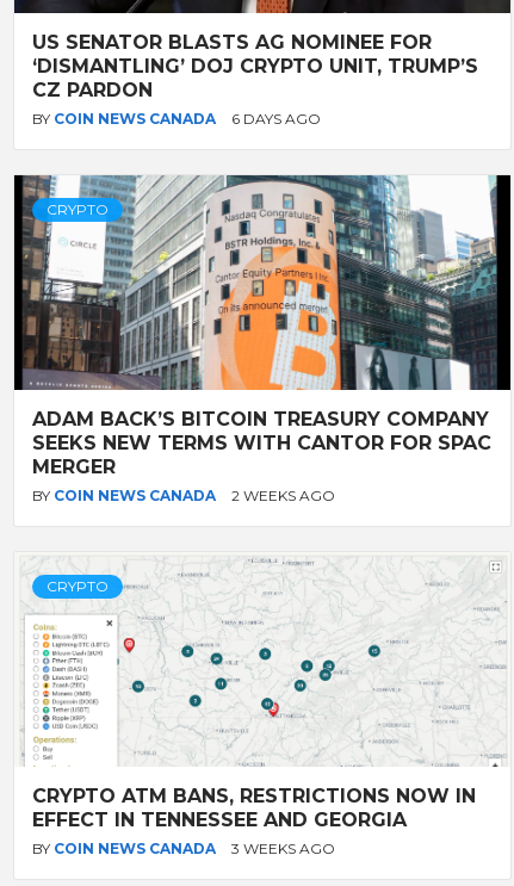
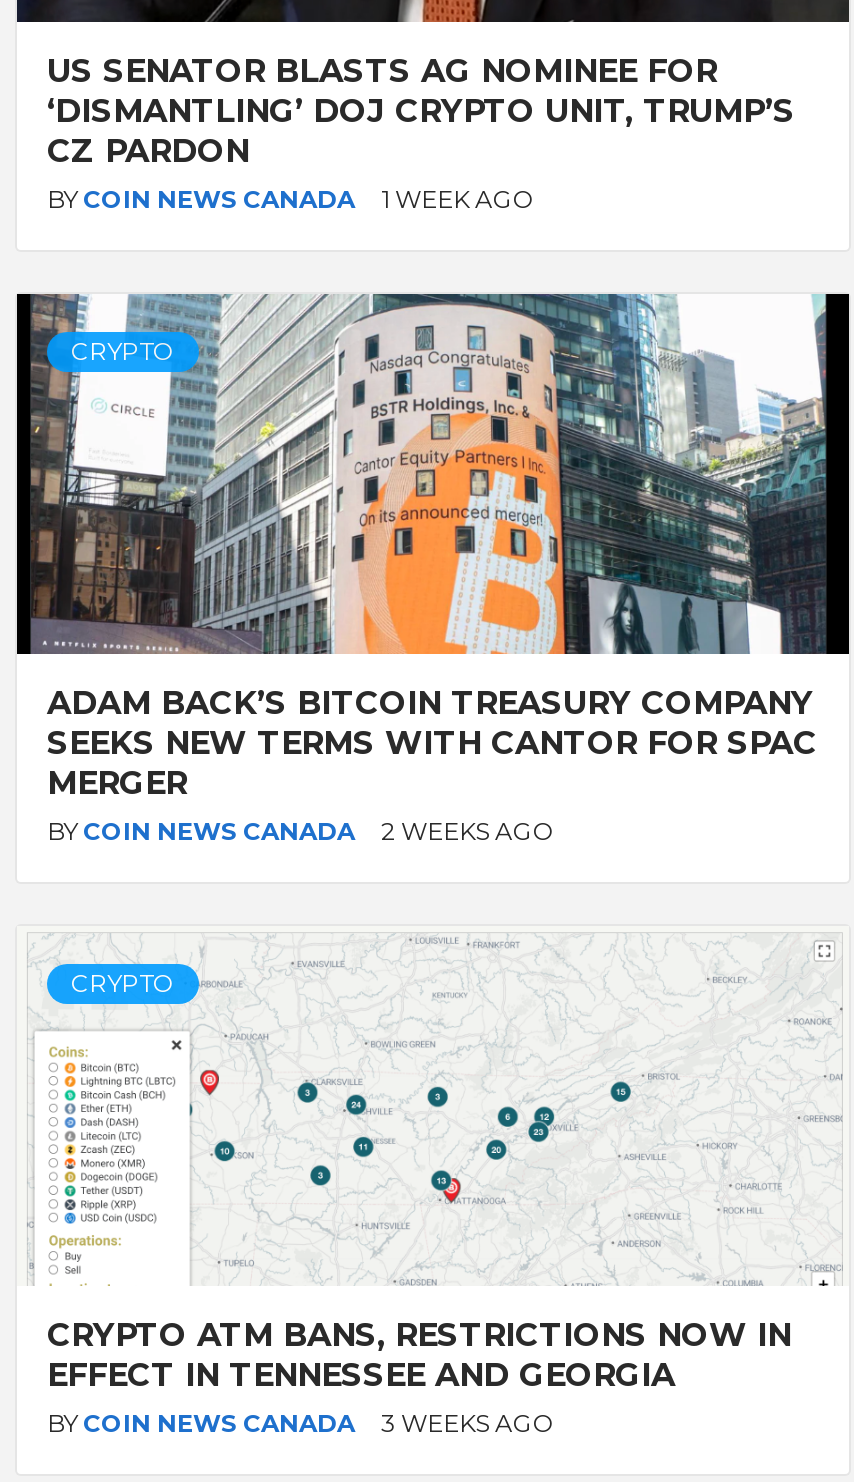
- BY COIN NEWS CANADA 6 DAYS AGO
+ BY COIN NEWS CANADA 1 WEEK AGO
